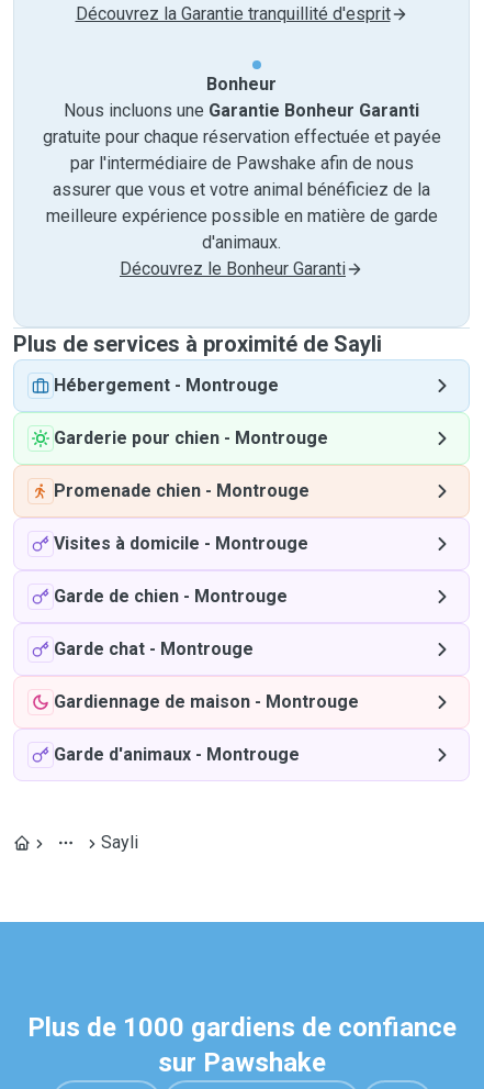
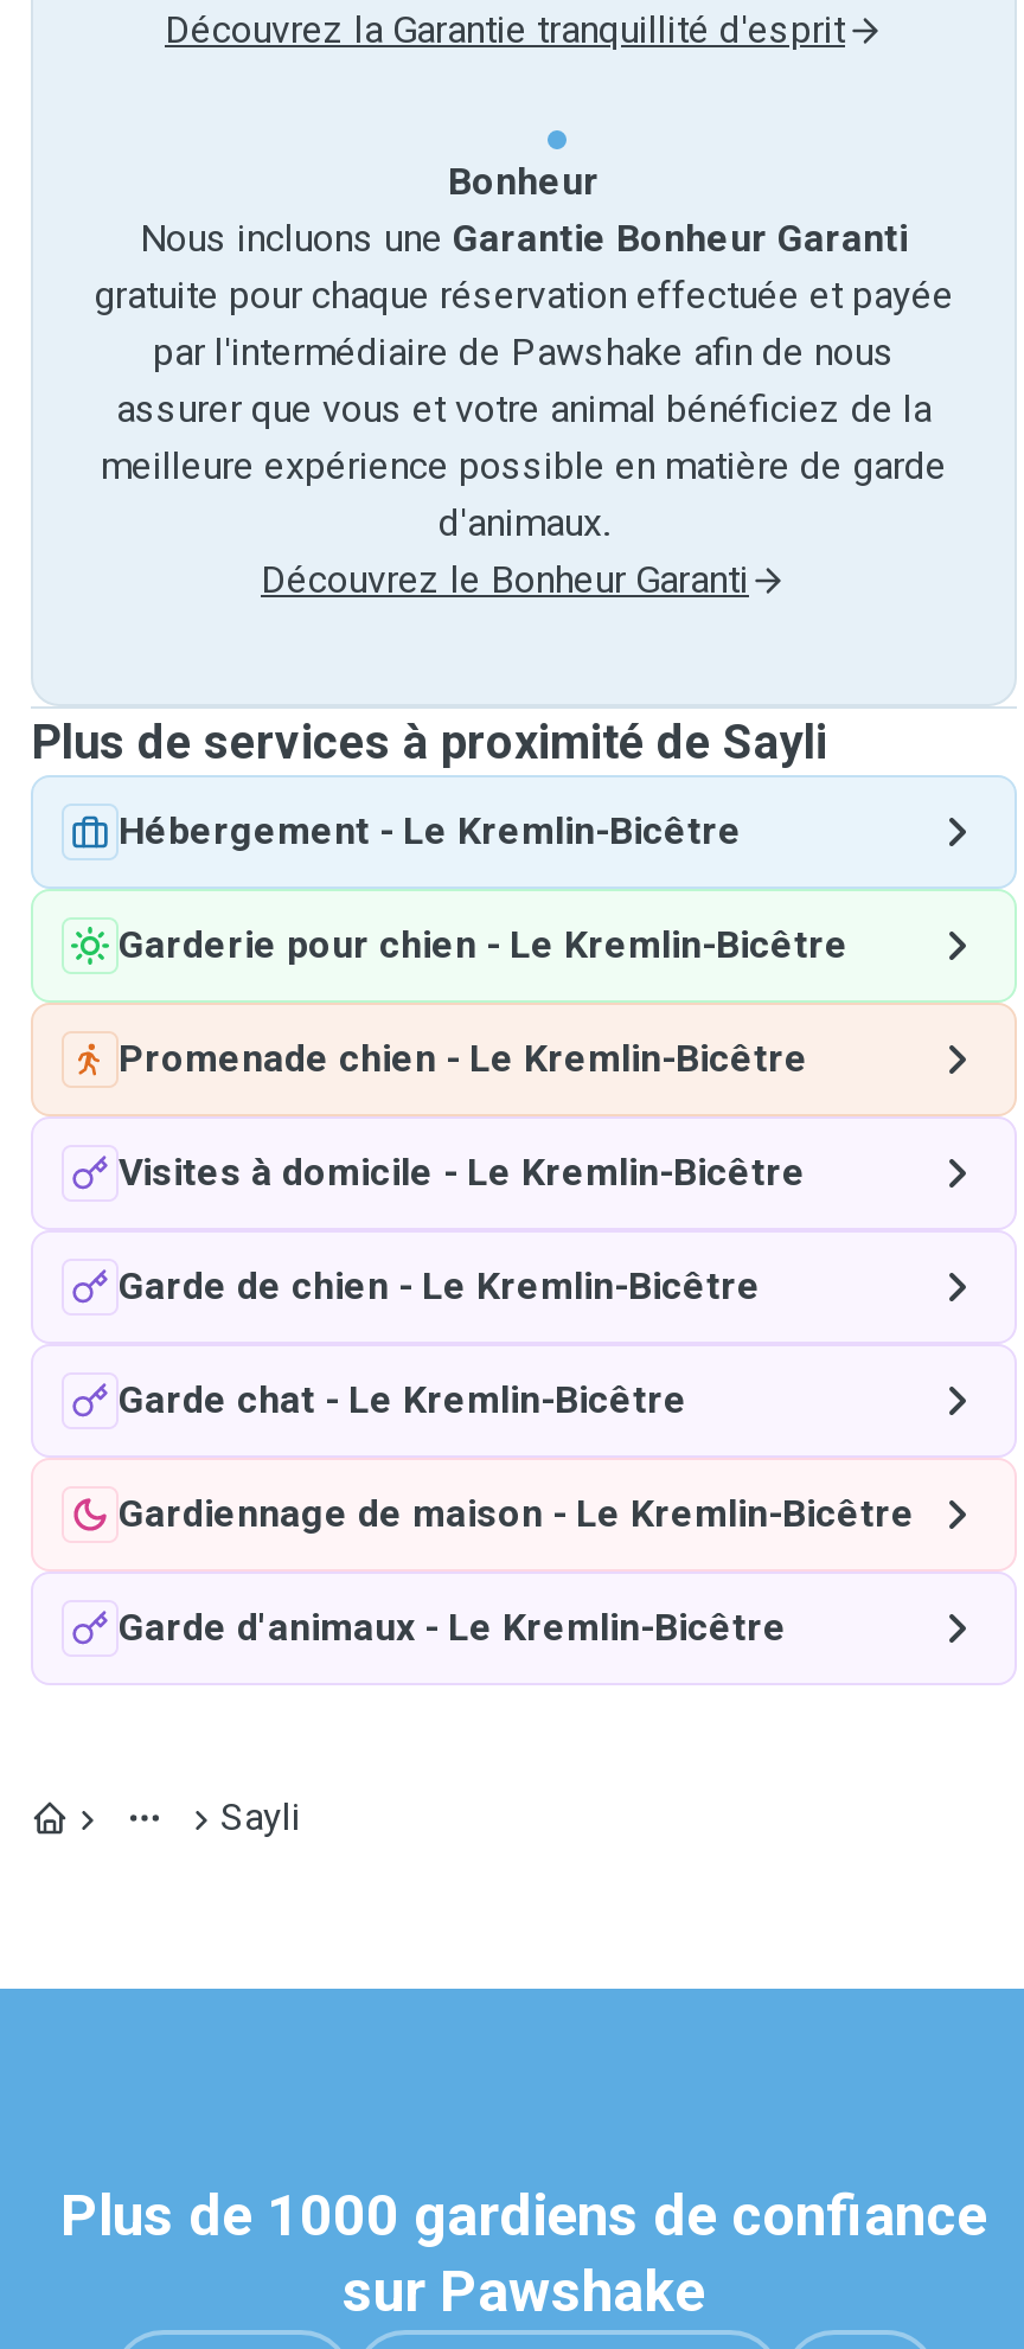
- Hébergement - Montrouge
+ Hébergement - Le Kremlin-Bicêtre

- Garderie pour chien - Montrouge
+ Garderie pour chien - Le Kremlin-Bicêtre

- Promenade chien - Montrouge
+ Promenade chien - Le Kremlin-Bicêtre

- Visites à domicile - Montrouge
+ Visites à domicile - Le Kremlin-Bicêtre

- Garde de chien - Montrouge
+ Garde de chien - Le Kremlin-Bicêtre

- Garde chat - Montrouge
+ Garde chat - Le Kremlin-Bicêtre

- Gardiennage de maison - Montrouge
+ Gardiennage de maison - Le Kremlin-Bicêtre

- Garde d'animaux - Montrouge
+ Garde d'animaux - Le Kremlin-Bicêtre
